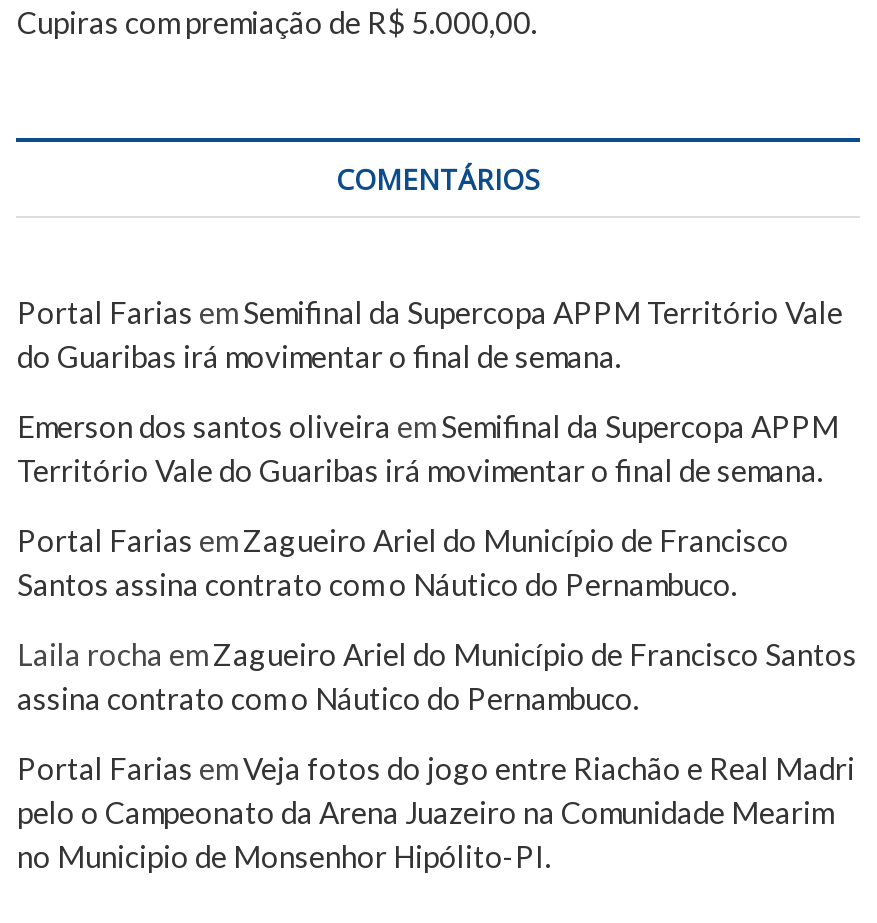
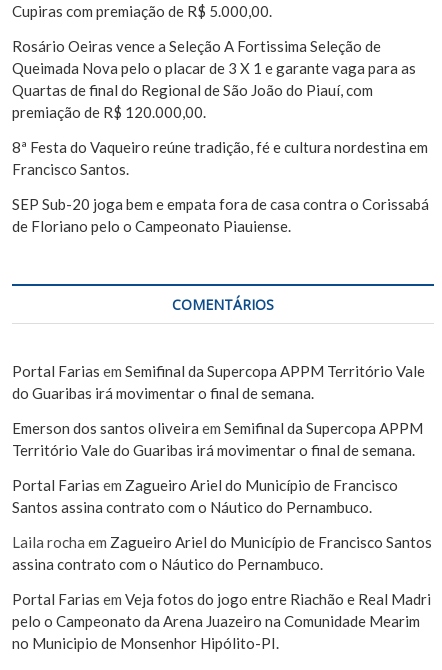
+ Rosário Oeiras vence a Seleção A Fortissima Seleção de
+ Queimada Nova pelo o placar de 3 X 1 e garante vaga para as
+ Quartas de final do Regional de São João do Piauí, com
+ premiação de R$ 120.000,00.
+ 8ª Festa do Vaqueiro reúne tradição, fé e cultura nordestina em
+ Francisco Santos.
+ SEP Sub-20 joga bem e empata fora de casa contra o Corissabá
+ de Floriano pelo o Campeonato Piauiense.
